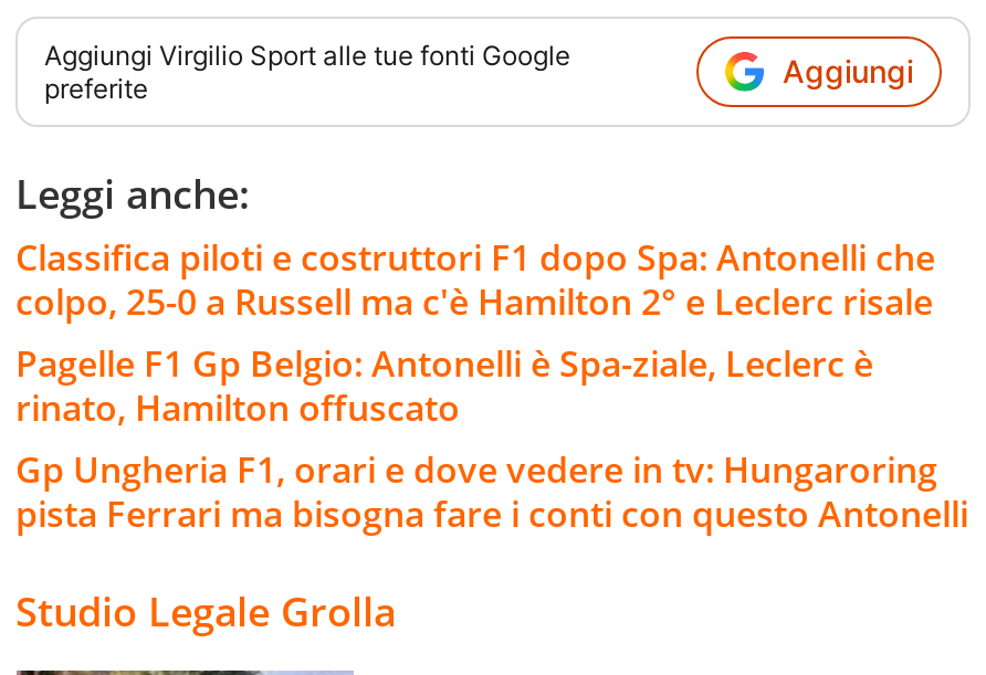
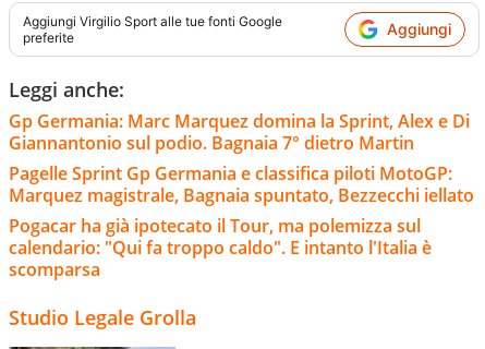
- Classifica piloti e costruttori F1 dopo Spa: Antonelli che
- colpo, 25-0 a Russell ma c'è Hamilton 2° e Leclerc risale
- Pagelle F1 Gp Belgio: Antonelli è Spa-ziale, Leclerc è
- rinato, Hamilton offuscato
- Gp Ungheria F1, orari e dove vedere in tv: Hungaroring
- pista Ferrari ma bisogna fare i conti con questo Antonelli
+ Gp Germania: Marc Marquez domina la Sprint, Alex e Di
+ Giannantonio sul podio. Bagnaia 7° dietro Martin
+ Pagelle Sprint Gp Germania e classifica piloti MotoGP:
+ Marquez magistrale, Bagnaia spuntato, Bezzecchi iellato
+ Pogacar ha già ipotecato il Tour, ma polemizza sul
+ calendario: "Qui fa troppo caldo". E intanto l'Italia è
+ scomparsa
